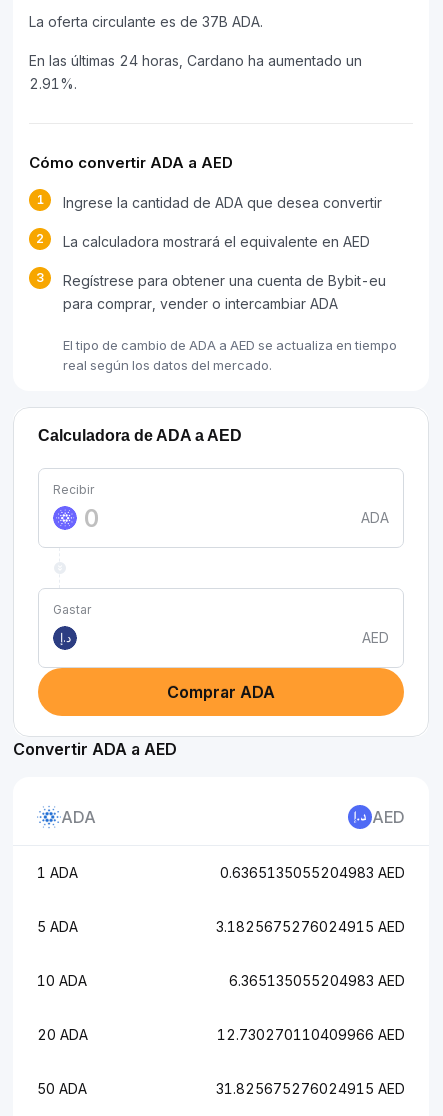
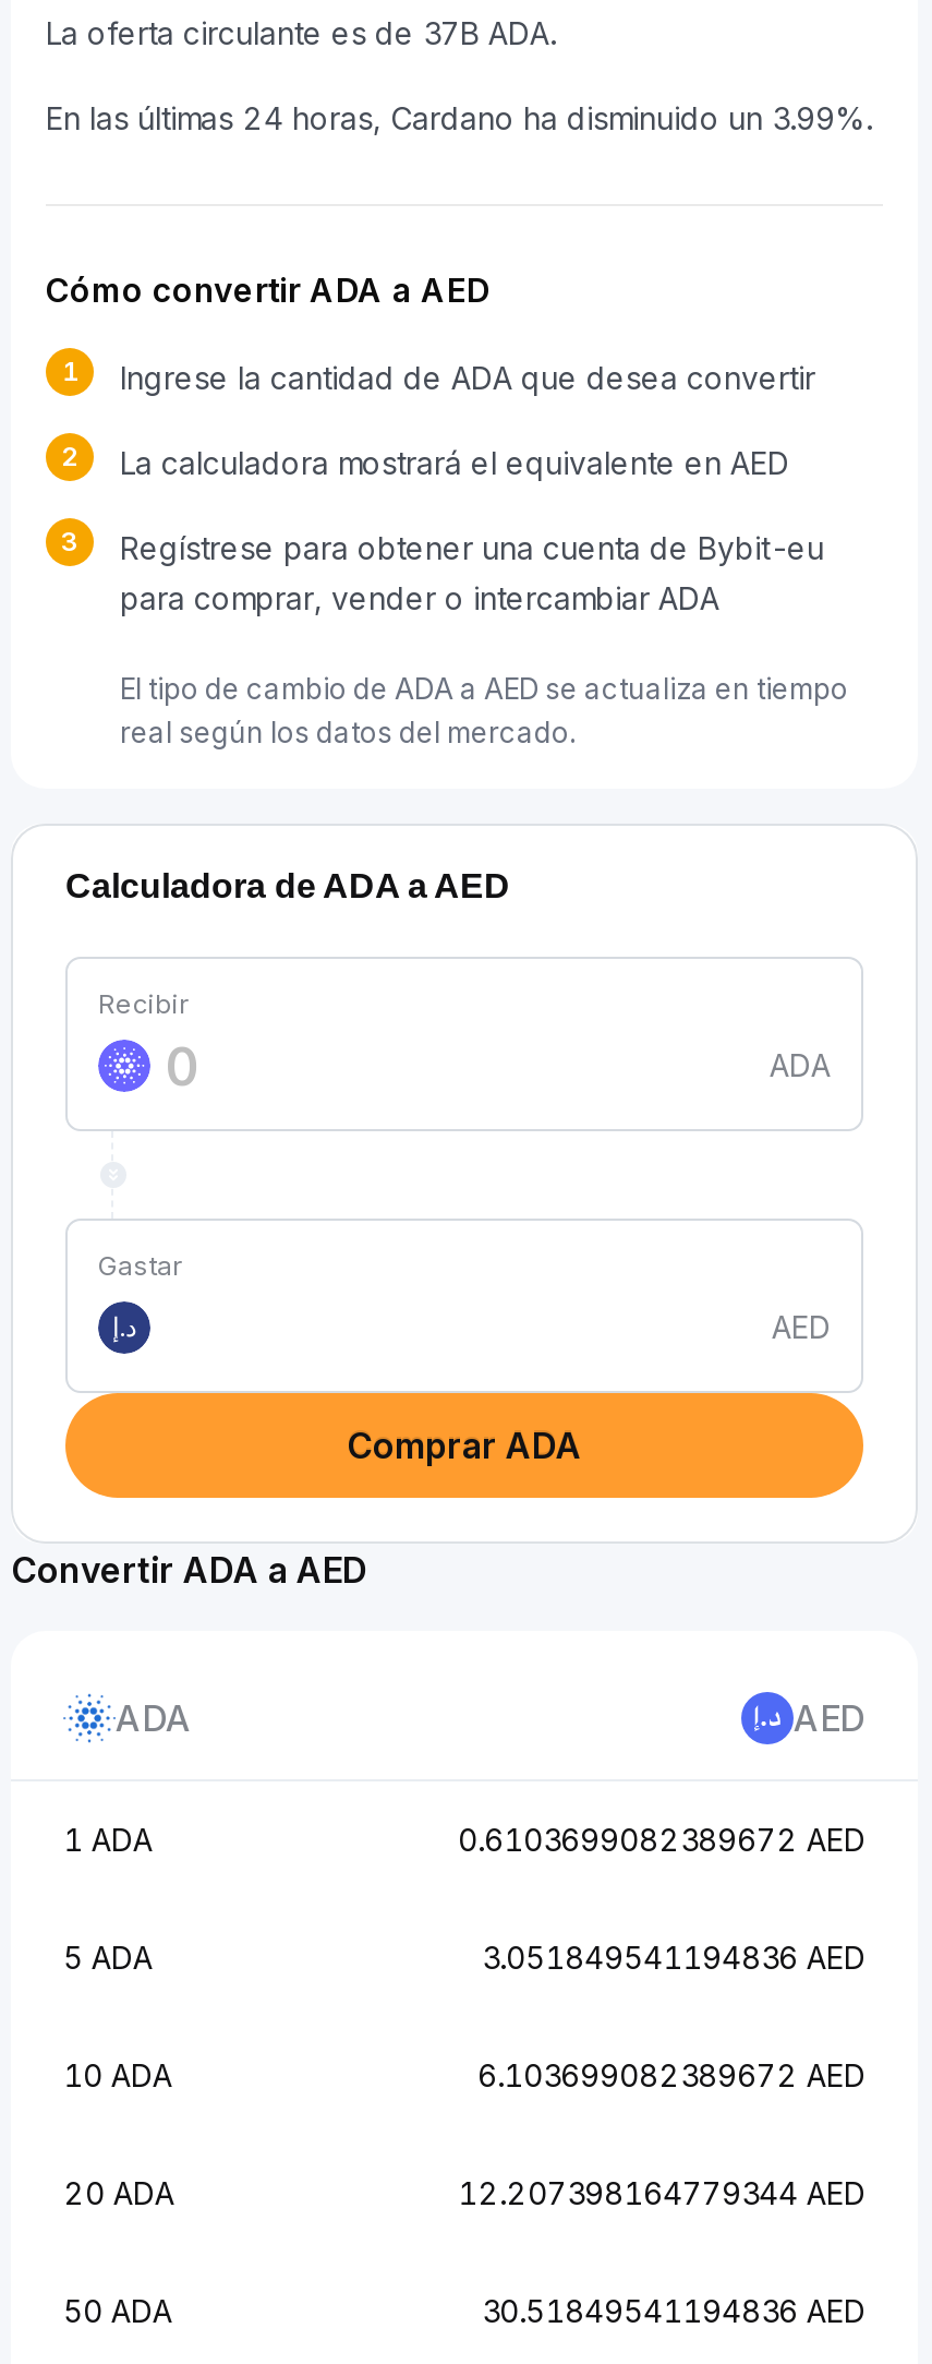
- En las últimas 24 horas, Cardano ha aumentado un
- 2.91%.
+ En las últimas 24 horas, Cardano ha disminuido un 3.99%.

- 0.6365135055204983 AED
+ 0.6103699082389672 AED

- 3.1825675276024915 AED
+ 3.051849541194836 AED

- 6.365135055204983 AED
+ 6.103699082389672 AED

- 12.730270110409966 AED
+ 12.207398164779344 AED

- 31.825675276024915 AED
+ 30.51849541194836 AED
